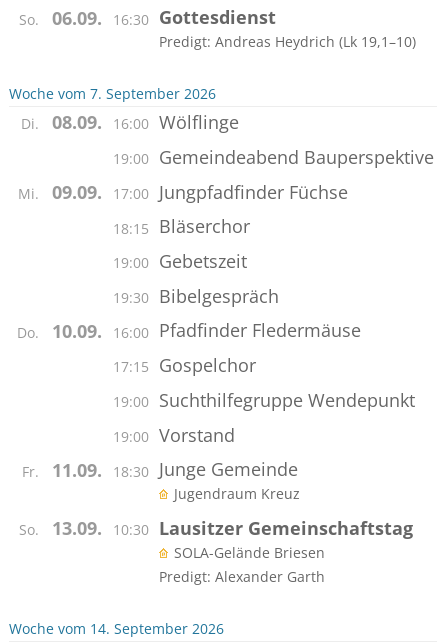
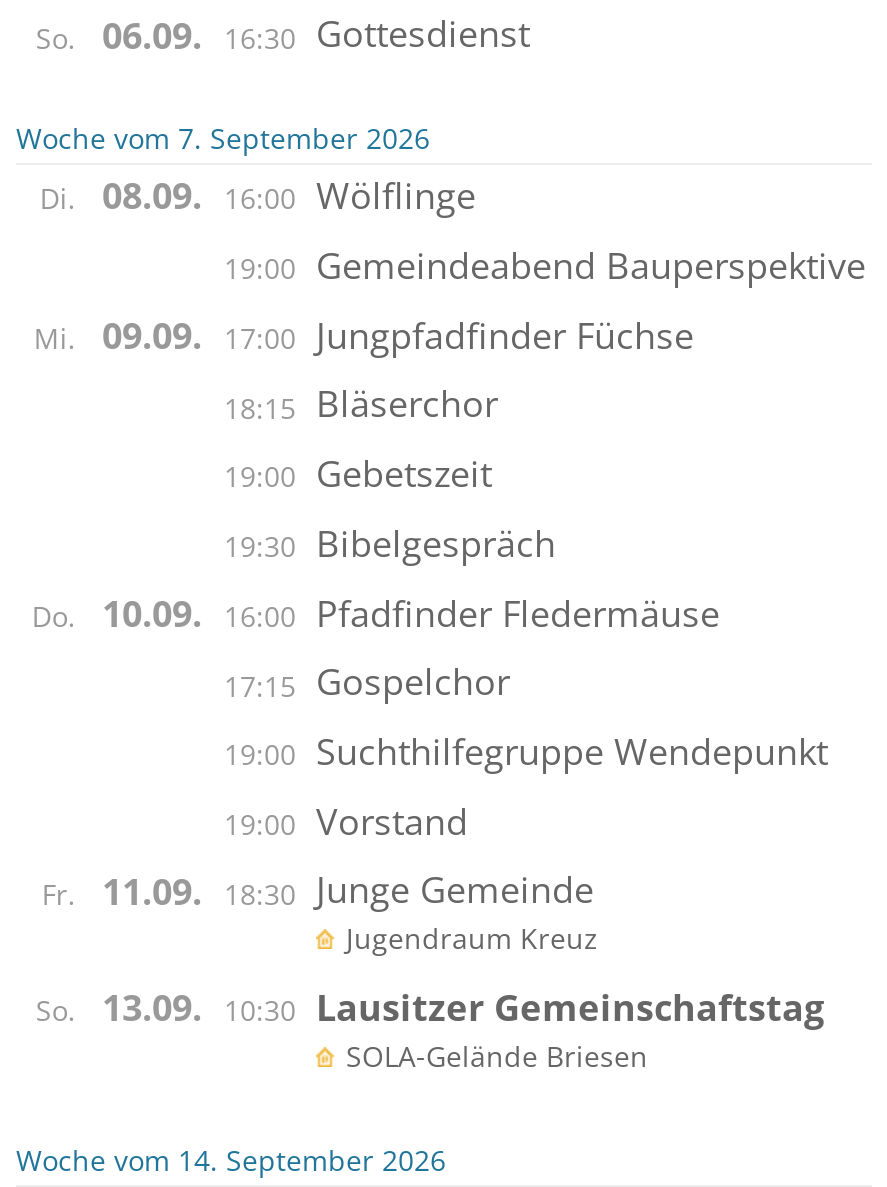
- Predigt: Andreas Heydrich (Lk 19,1–10)

- Predigt: Alexander Garth
